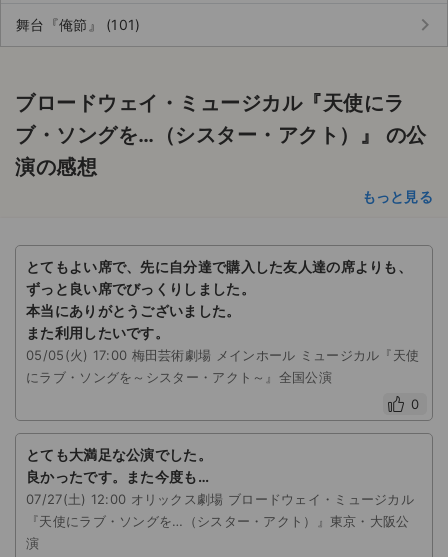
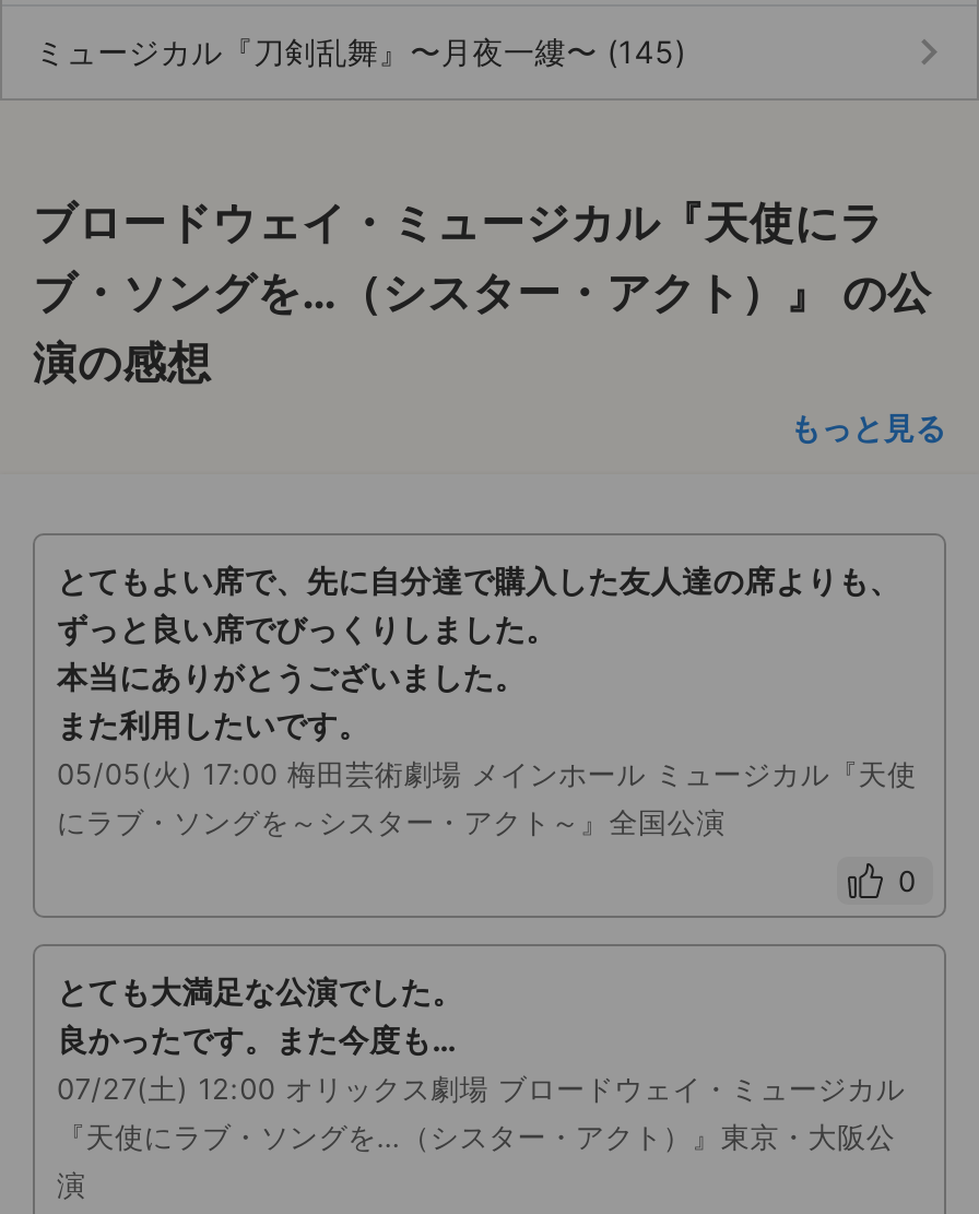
- 舞台『俺節』 (101)
+ ミュージカル『刀剣乱舞』〜月夜一縷〜 (145)
